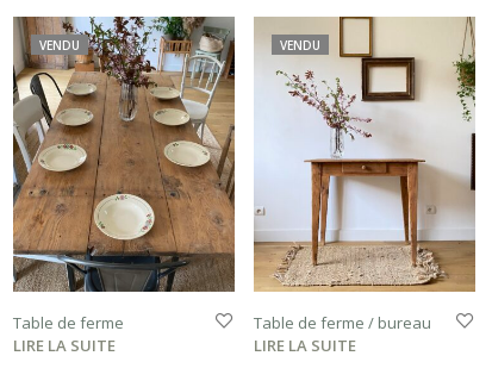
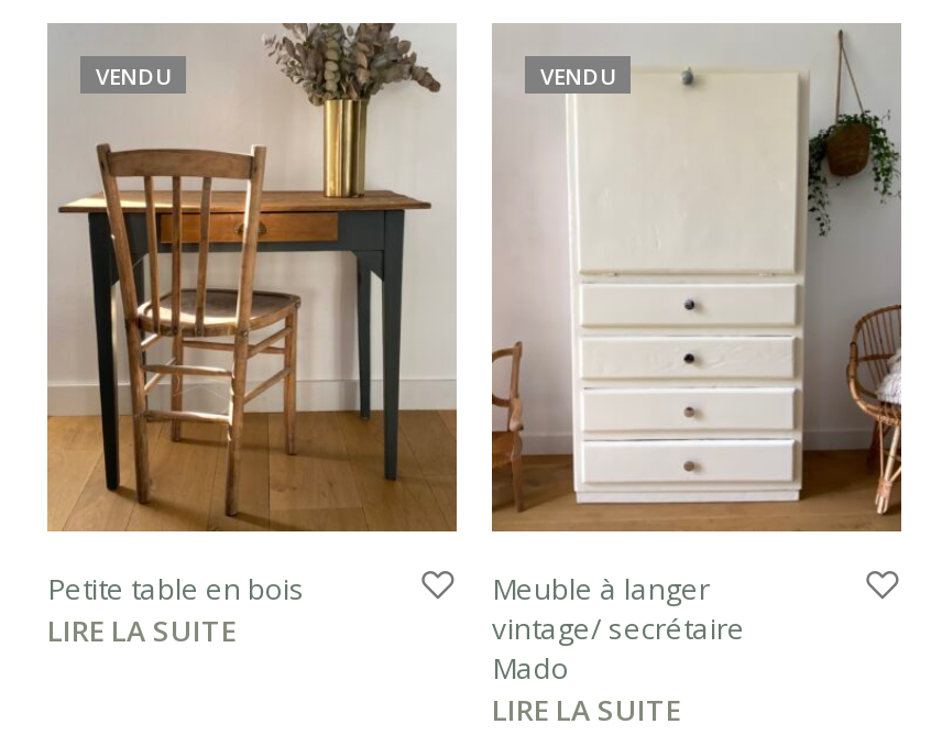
- [image]
- Table de ferme
+ [image]
+ Petite table en bois

- [image]
- Table de ferme / bureau
+ [image]
+ Meuble à langer
+ vintage/ secrétaire
+ Mado
